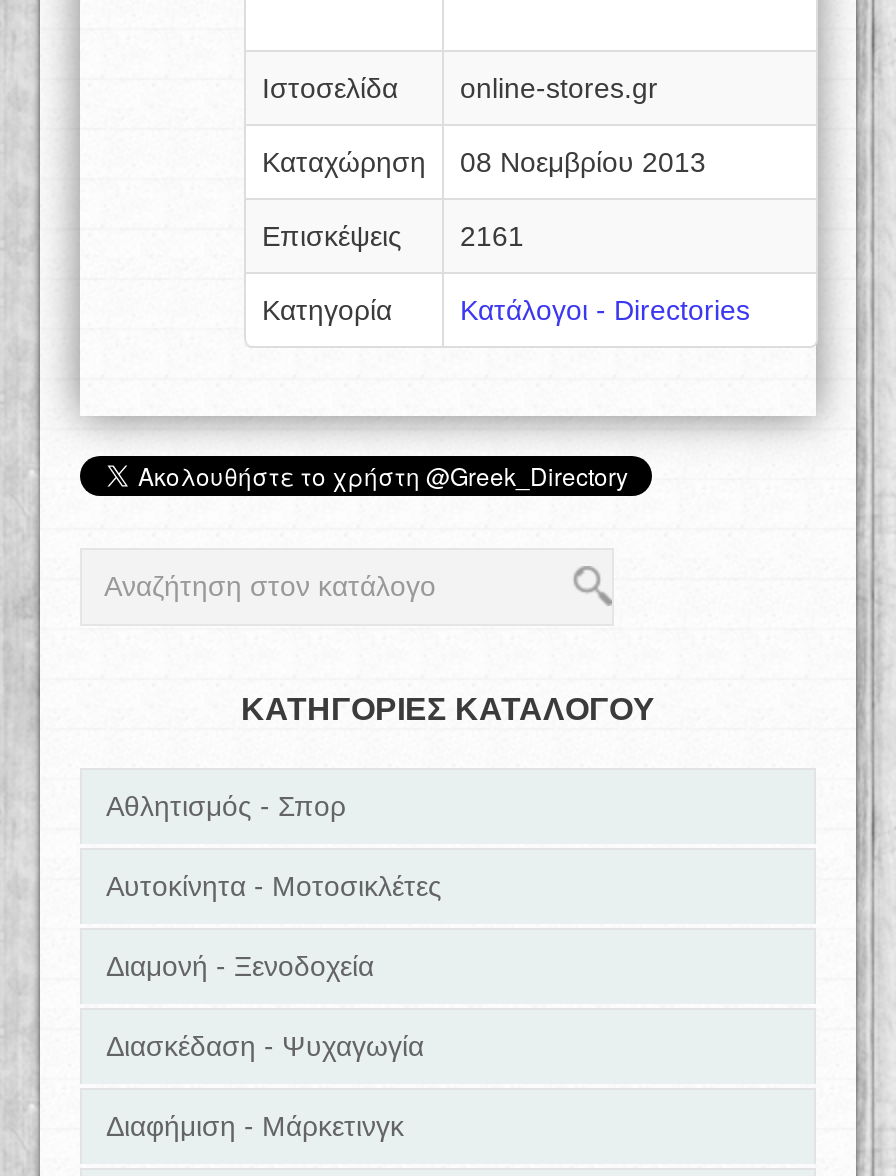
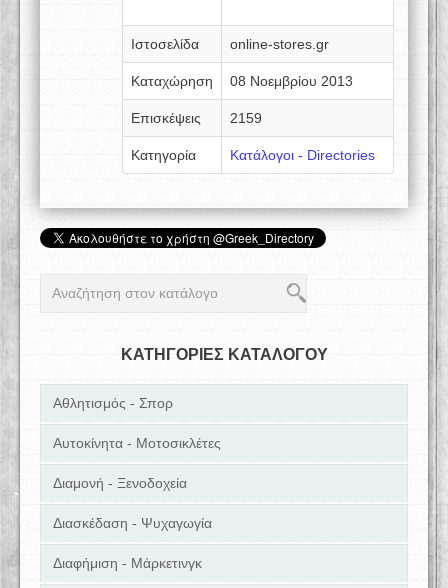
- Επισκέψεις 2161
+ Επισκέψεις 2159
